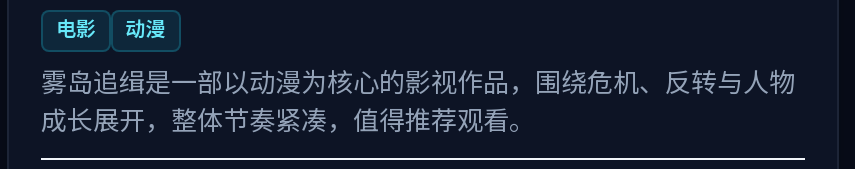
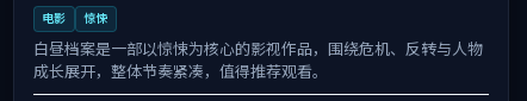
- 动漫
+ 惊悚

- 雾岛追缉是一部以动漫为核心的影视作品，围绕危机、反转与人物
+ 白昼档案是一部以惊悚为核心的影视作品，围绕危机、反转与人物
